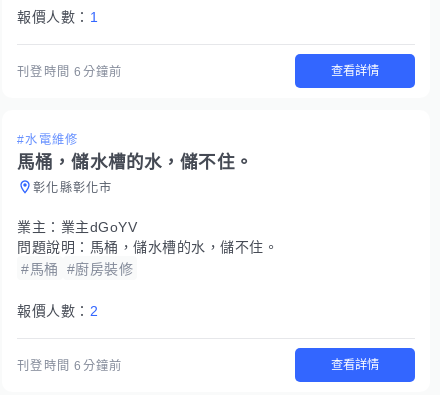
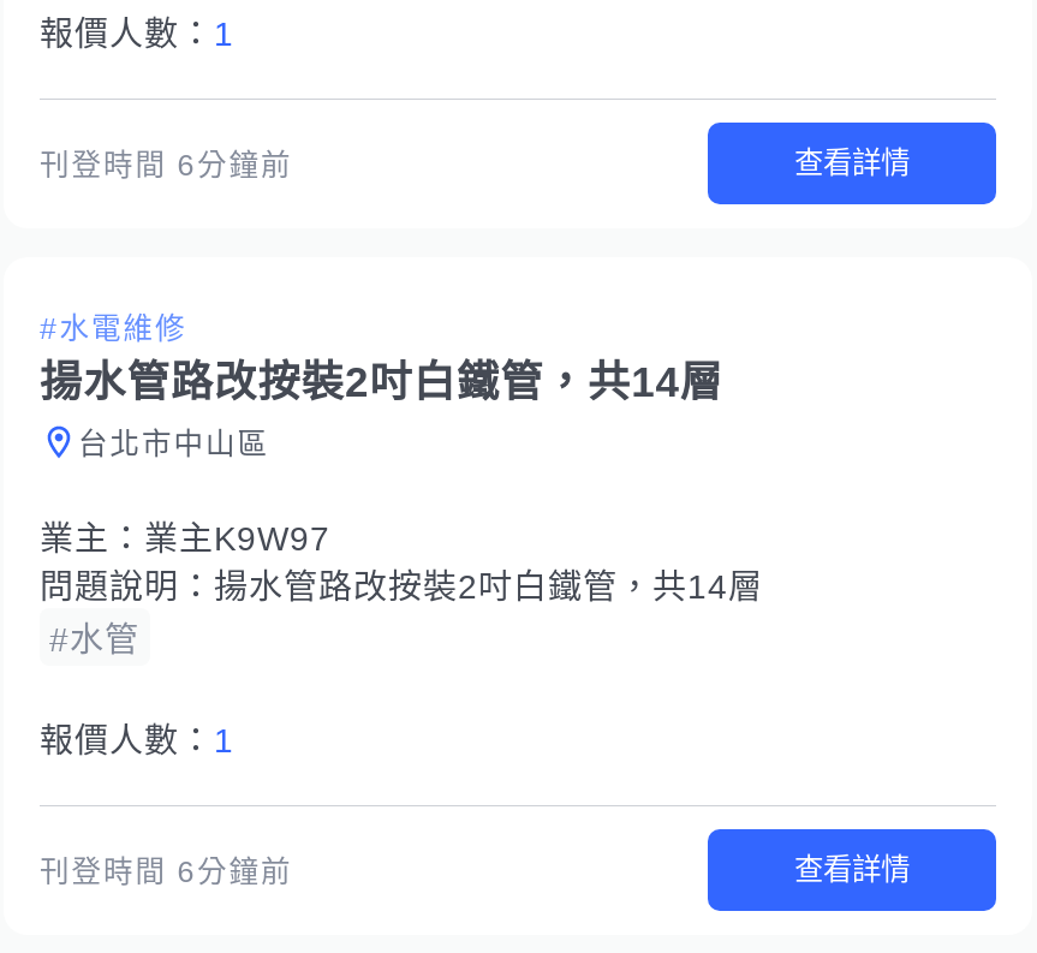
- 馬桶，儲水槽的水，儲不住。
- 彰化縣彰化市
+ 揚水管路改按裝2吋白鐵管，共14層
+ 台北市中山區

- 業主：業主dGoYV
- 問題說明：馬桶，儲水槽的水，儲不住。
- #馬桶 #廚房裝修
+ 業主：業主K9W97
+ 問題說明：揚水管路改按裝2吋白鐵管，共14層
+ #水管

- 報價人數：2
+ 報價人數：1
